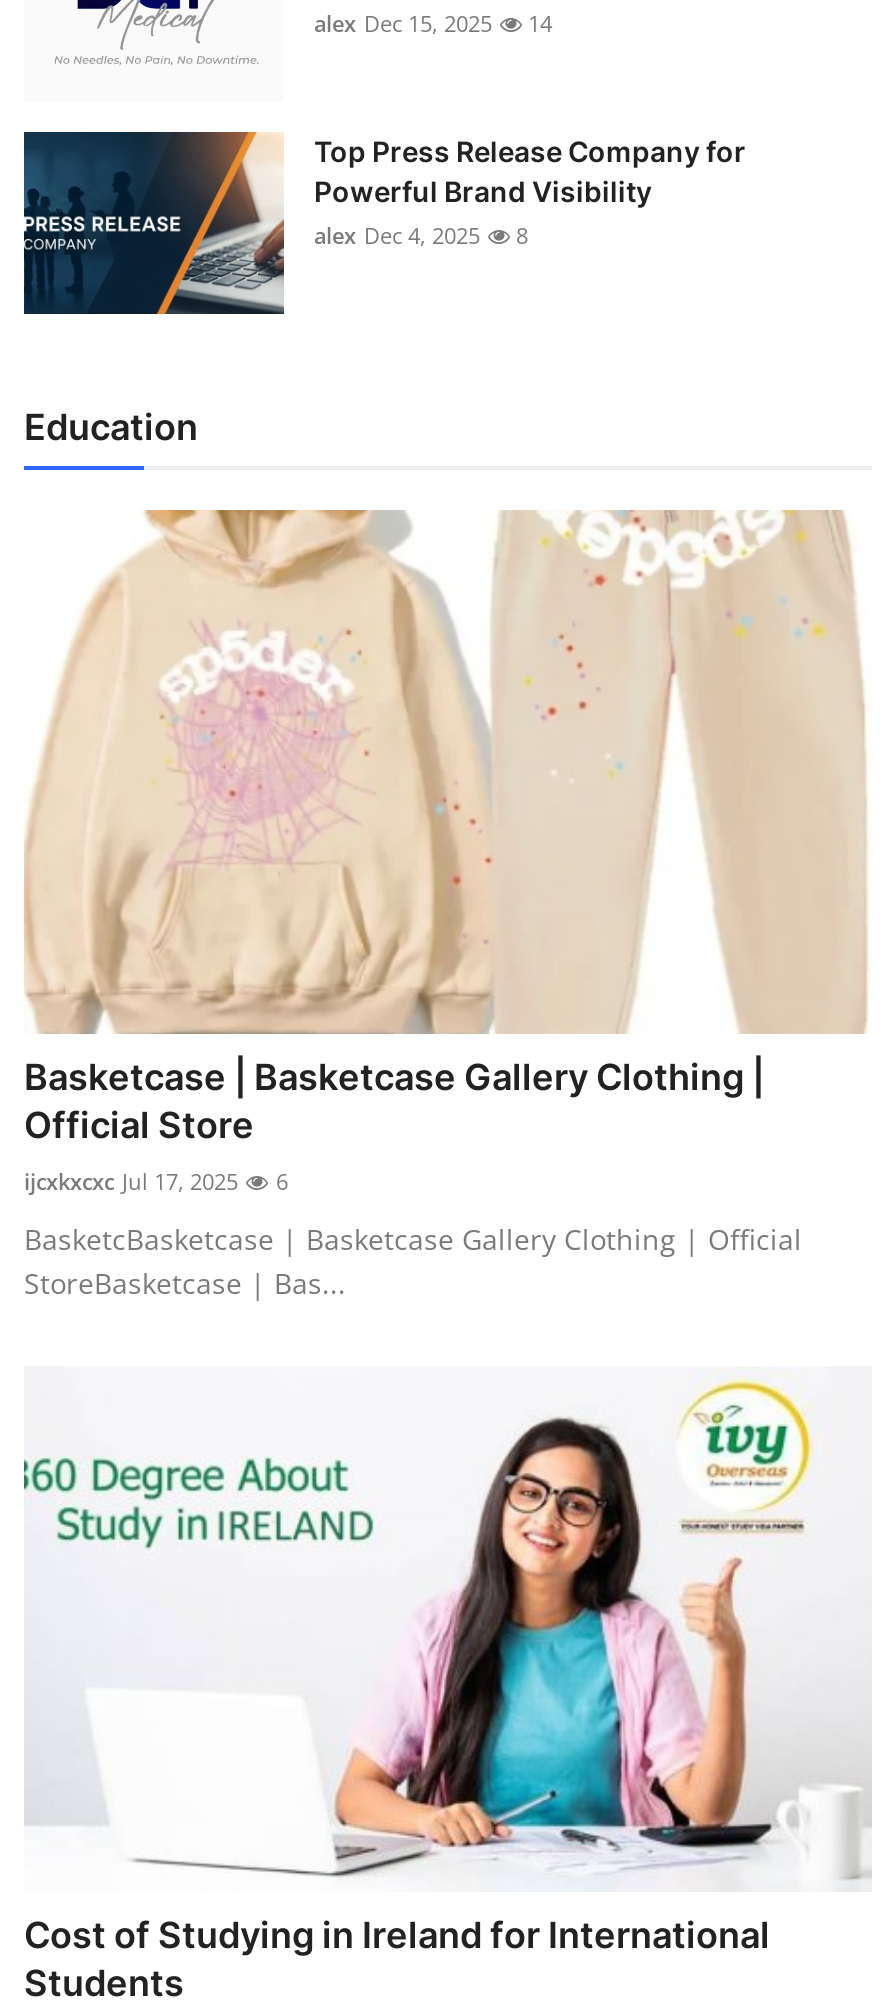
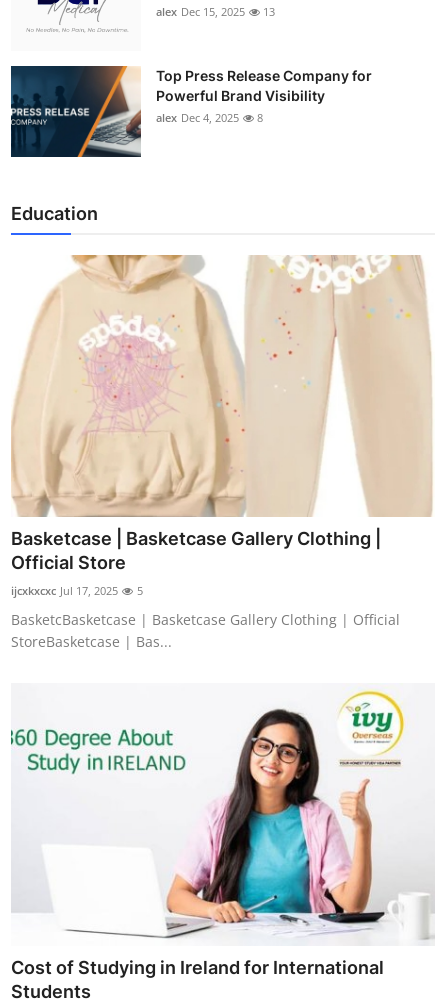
- alex Dec 15, 2025 14
+ alex Dec 15, 2025 13

- ijcxkxcxc Jul 17, 2025 6
+ ijcxkxcxc Jul 17, 2025 5
